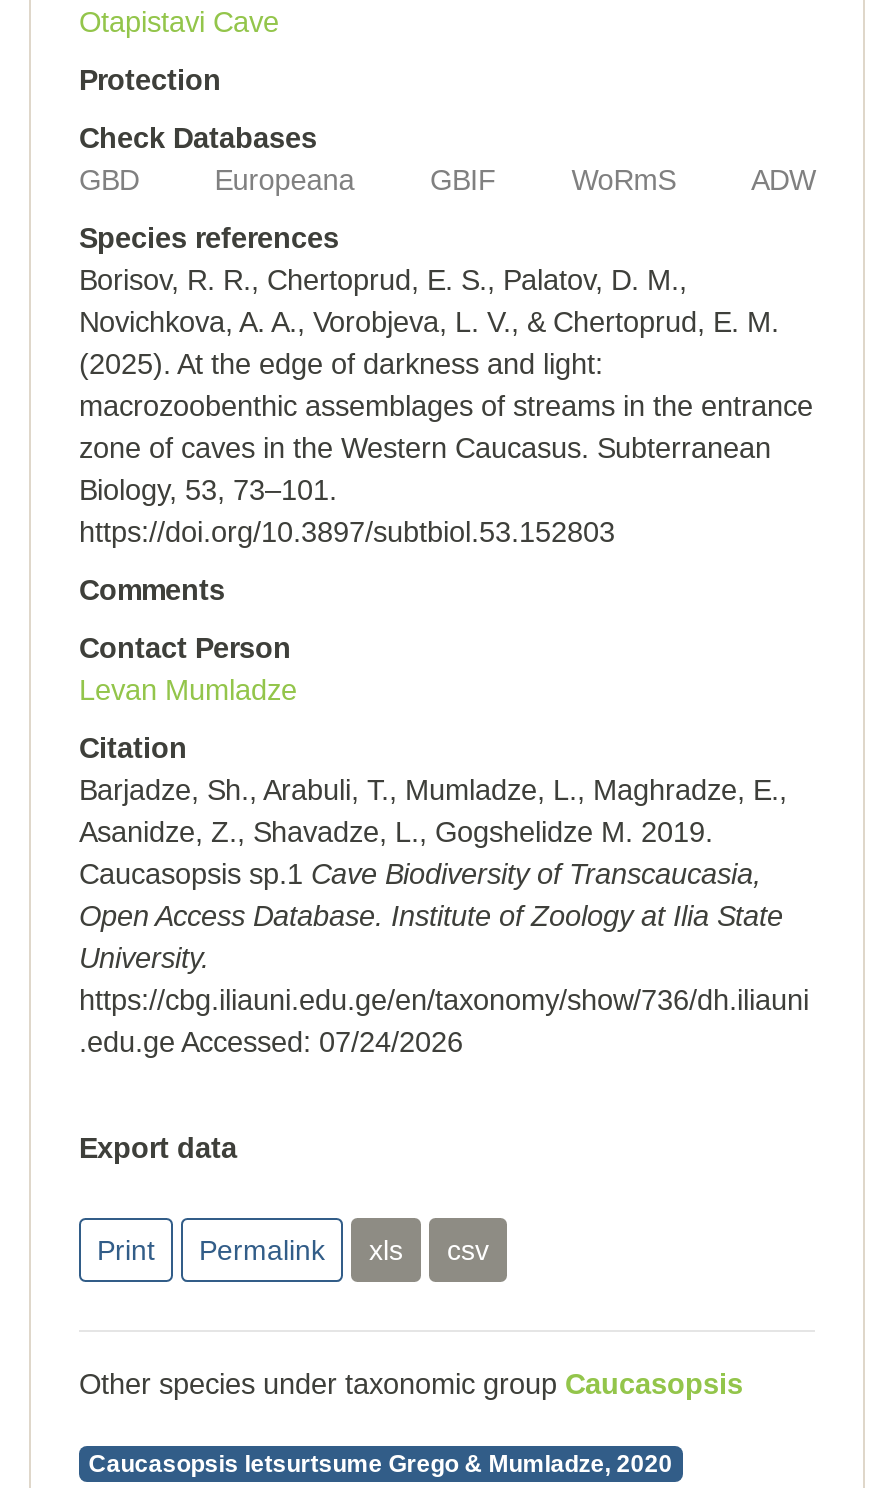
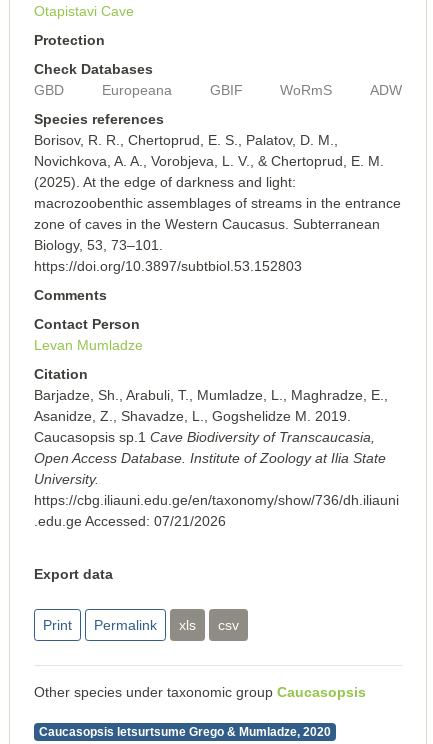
- .edu.ge Accessed: 07/24/2026
+ .edu.ge Accessed: 07/21/2026
